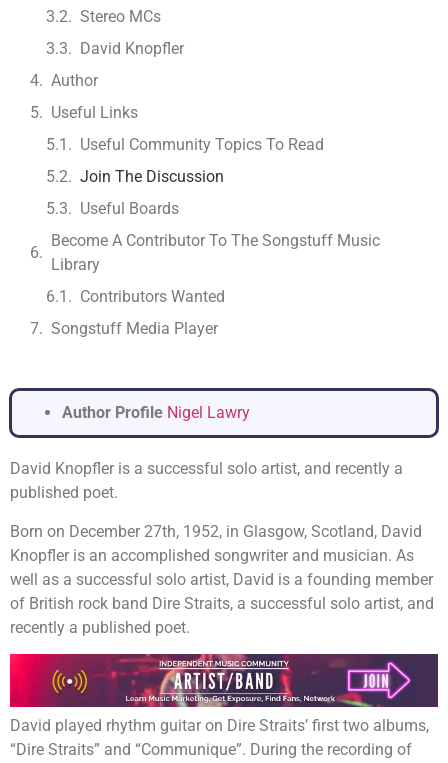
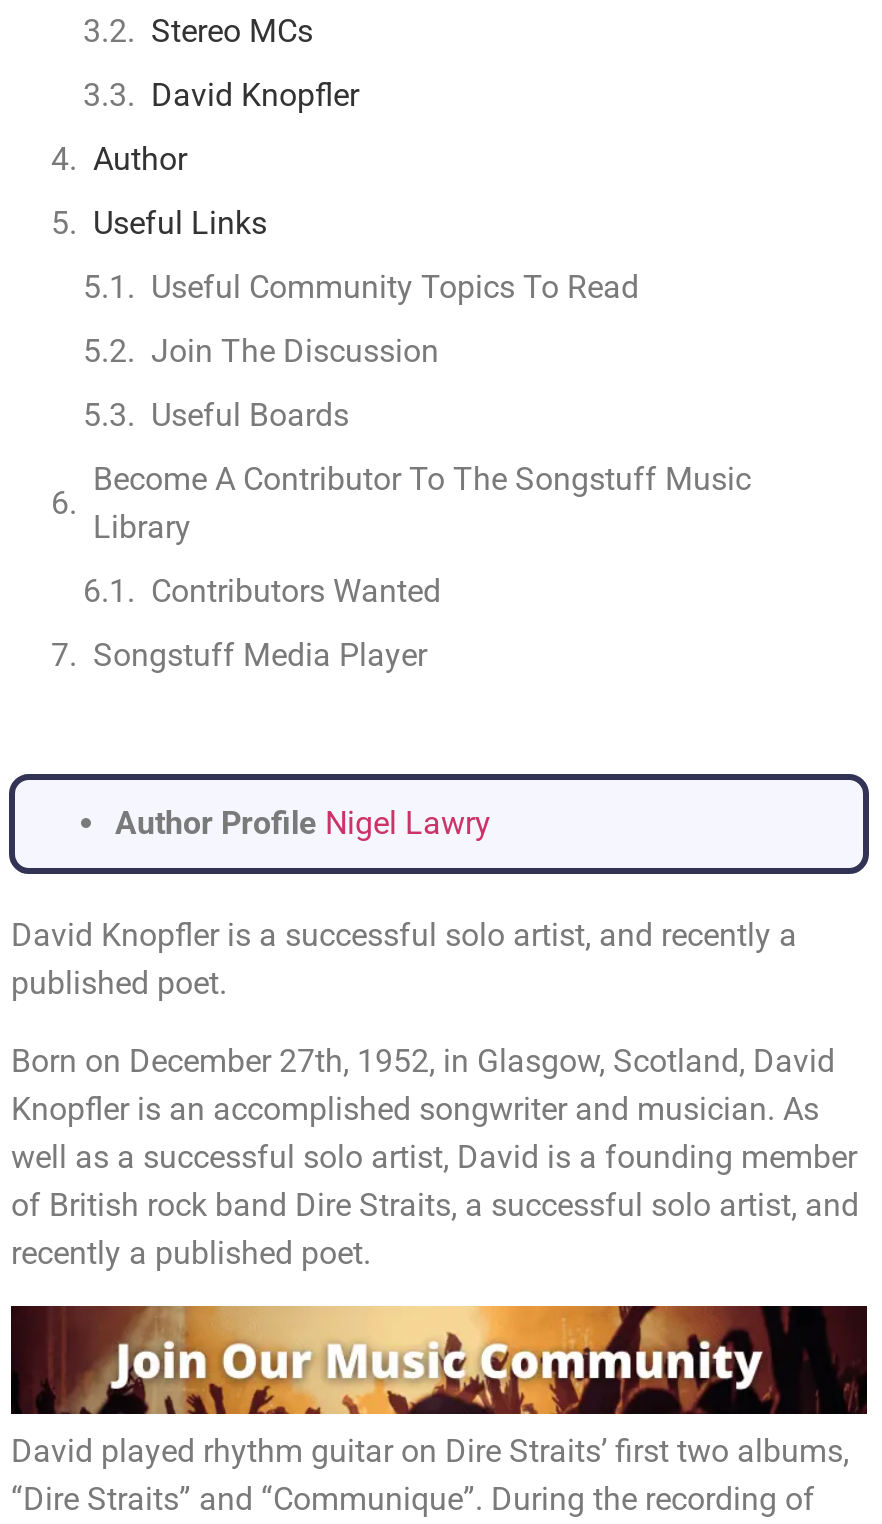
- [image]
+ [image]
